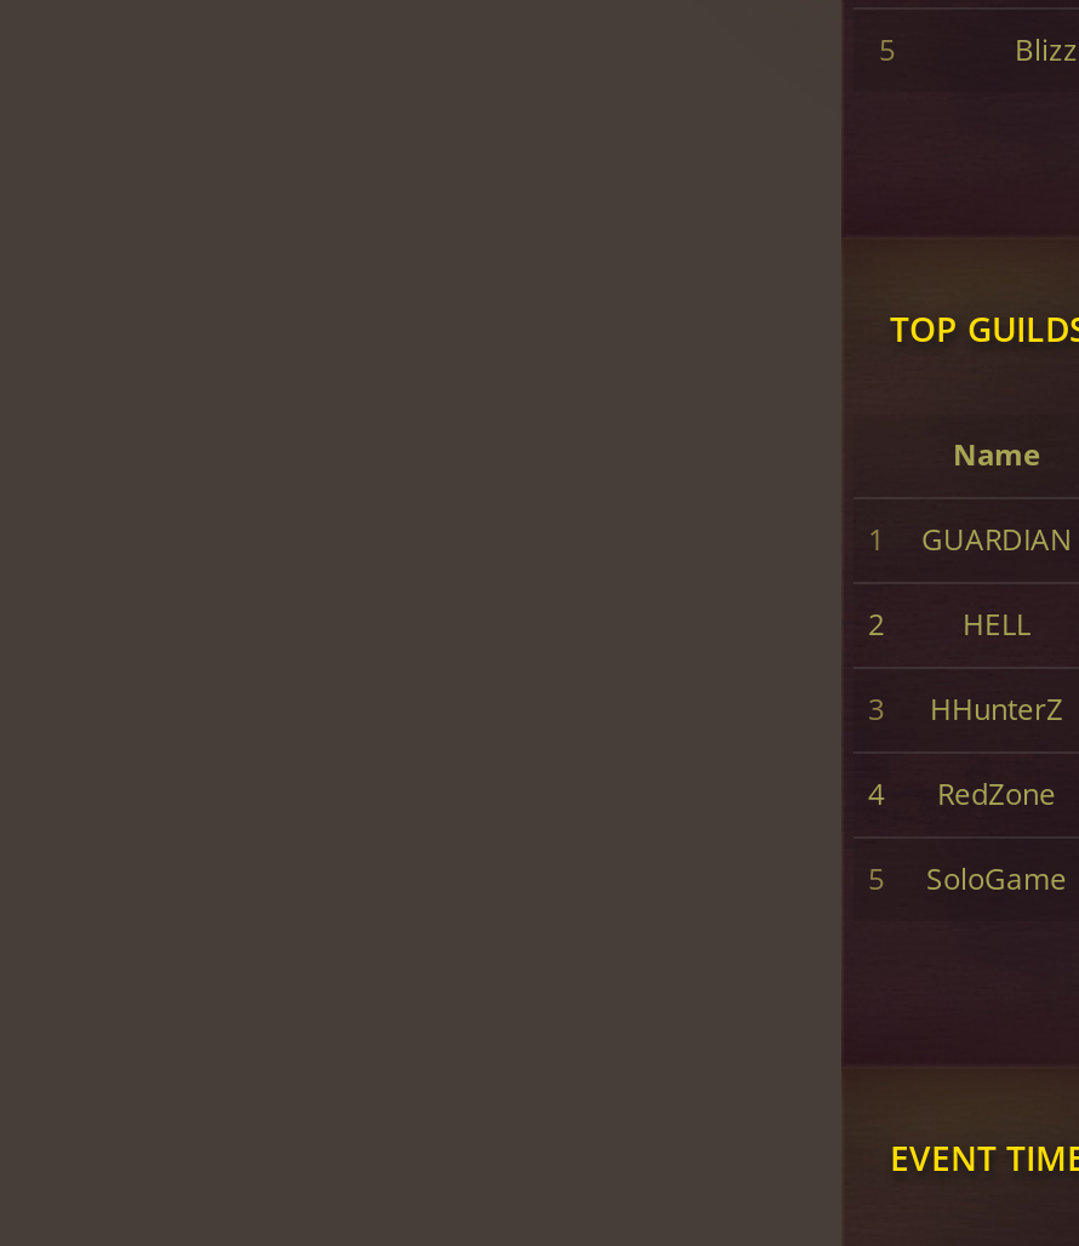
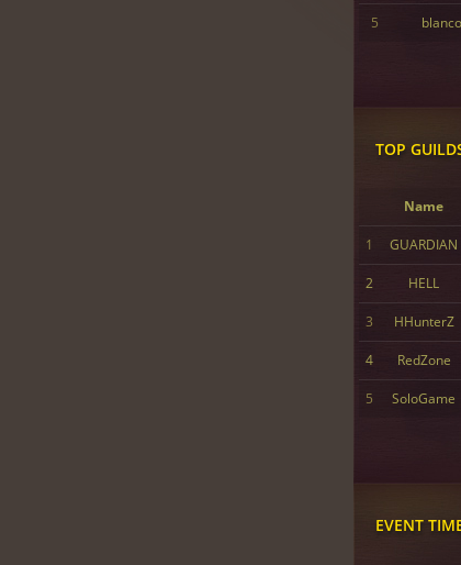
- Blizz
+ blanco
